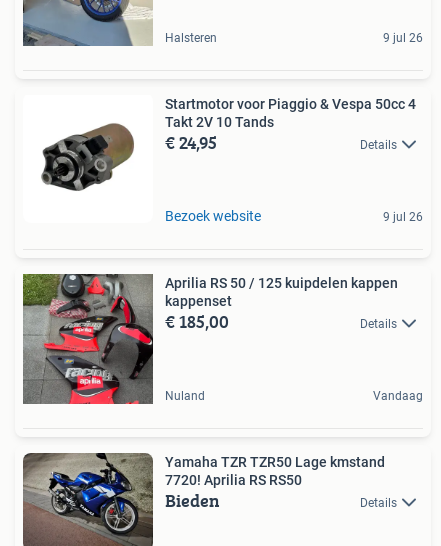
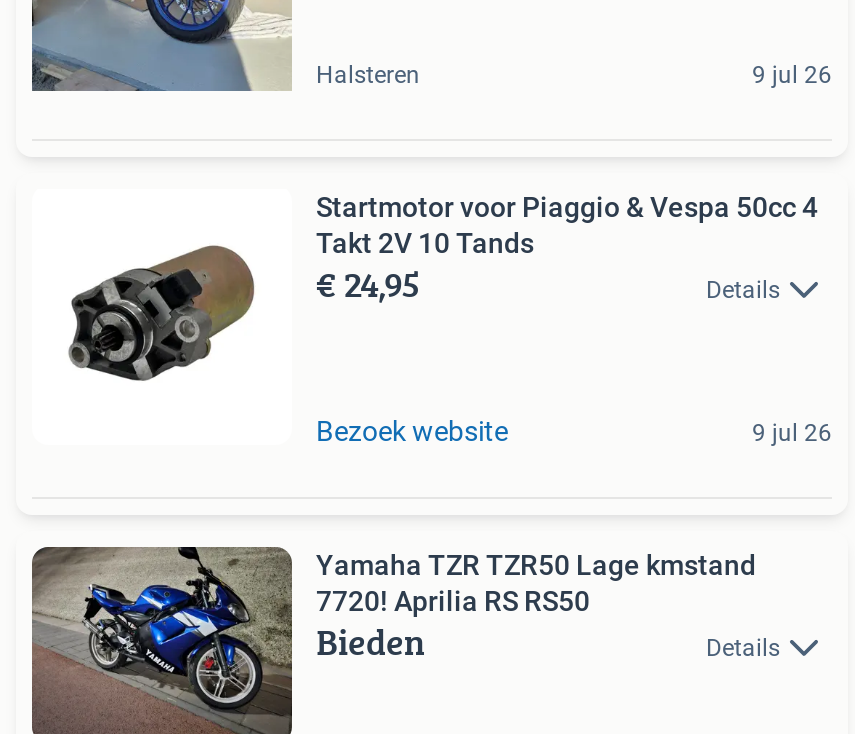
- [image]
- Aprilia RS 50 / 125 kuipdelen kappen
- kappenset
- € 185,00
- Details

- Nuland
- Vandaag
